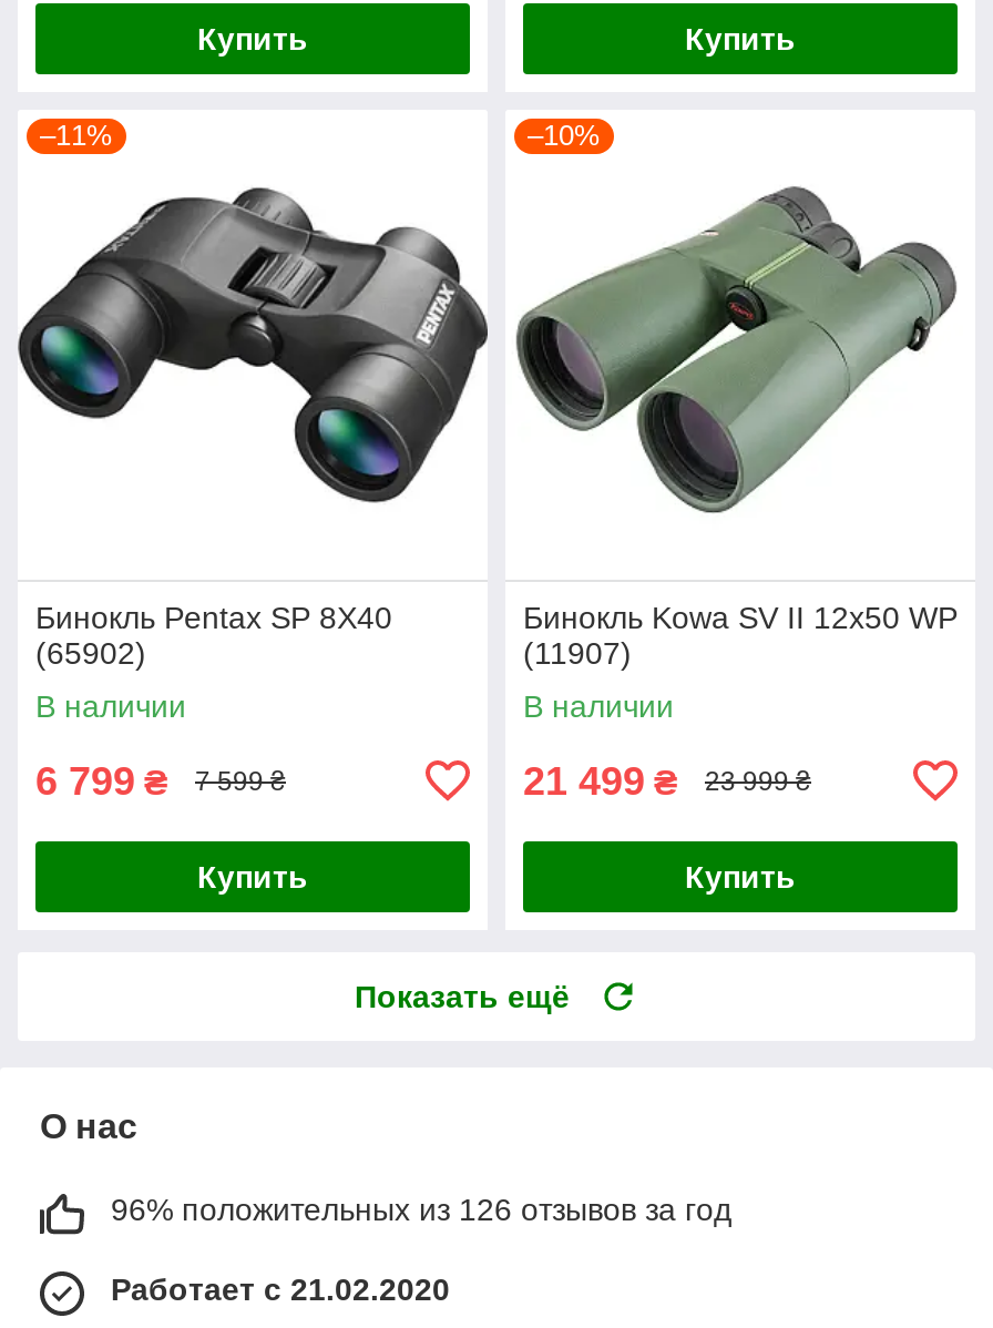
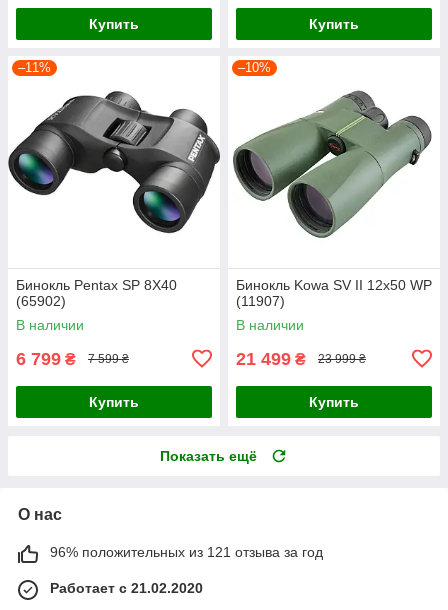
- 96% положительных из 126 отзывов за год
+ 96% положительных из 121 отзыва за год
